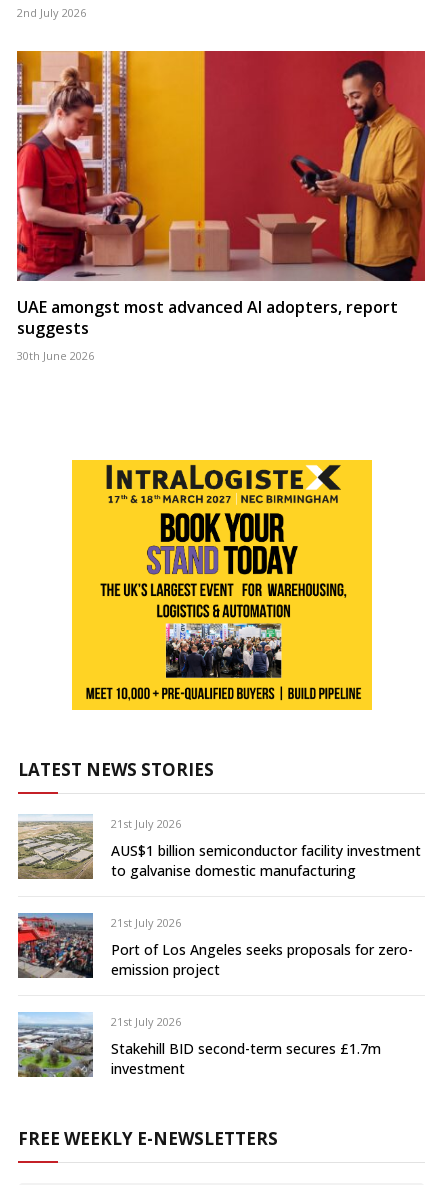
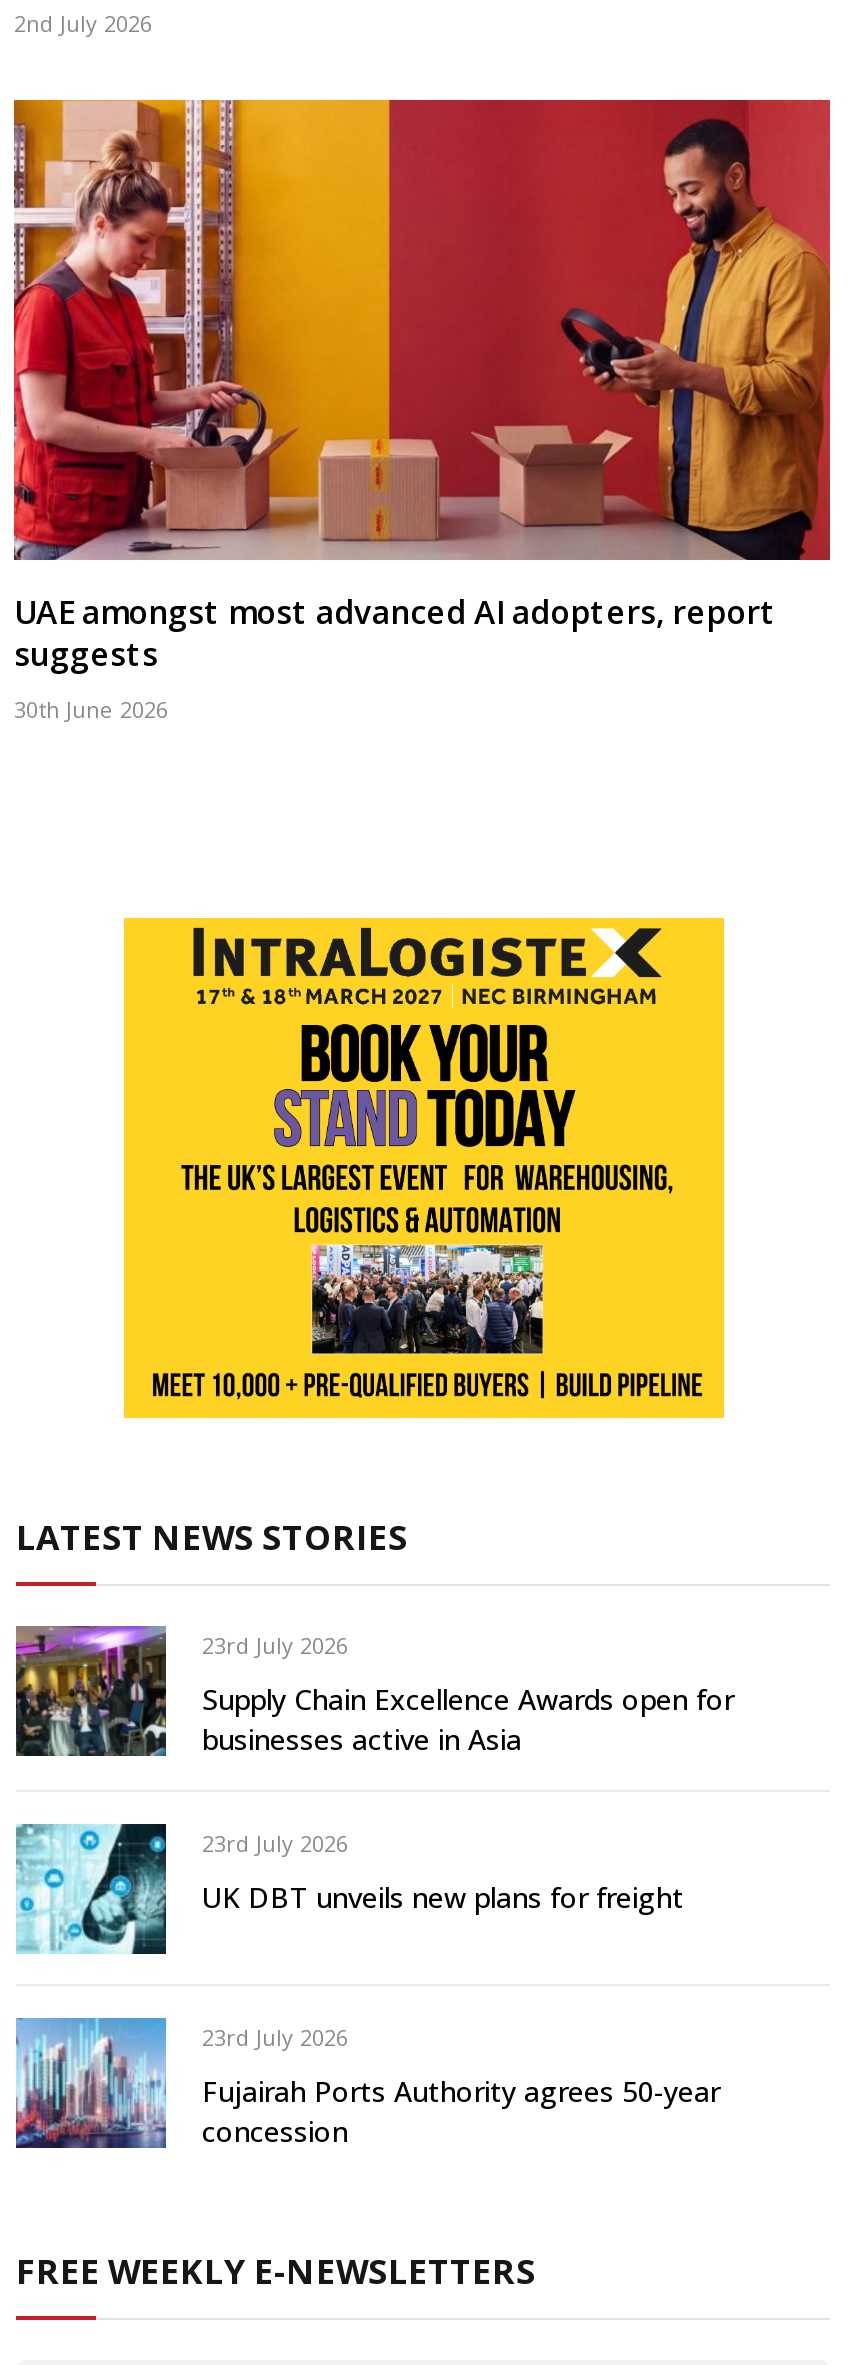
- [image]
- 21st July 2026
+ [image]
+ 23rd July 2026

- AUS$1 billion semiconductor facility investment
- to galvanise domestic manufacturing
+ Supply Chain Excellence Awards open for
+ businesses active in Asia

- [image]
- 21st July 2026
+ [image]
+ 23rd July 2026

- Port of Los Angeles seeks proposals for zero-
- emission project
+ UK DBT unveils new plans for freight

- [image]
- 21st July 2026
+ [image]
+ 23rd July 2026

- Stakehill BID second-term secures £1.7m
- investment
+ Fujairah Ports Authority agrees 50-year
+ concession
